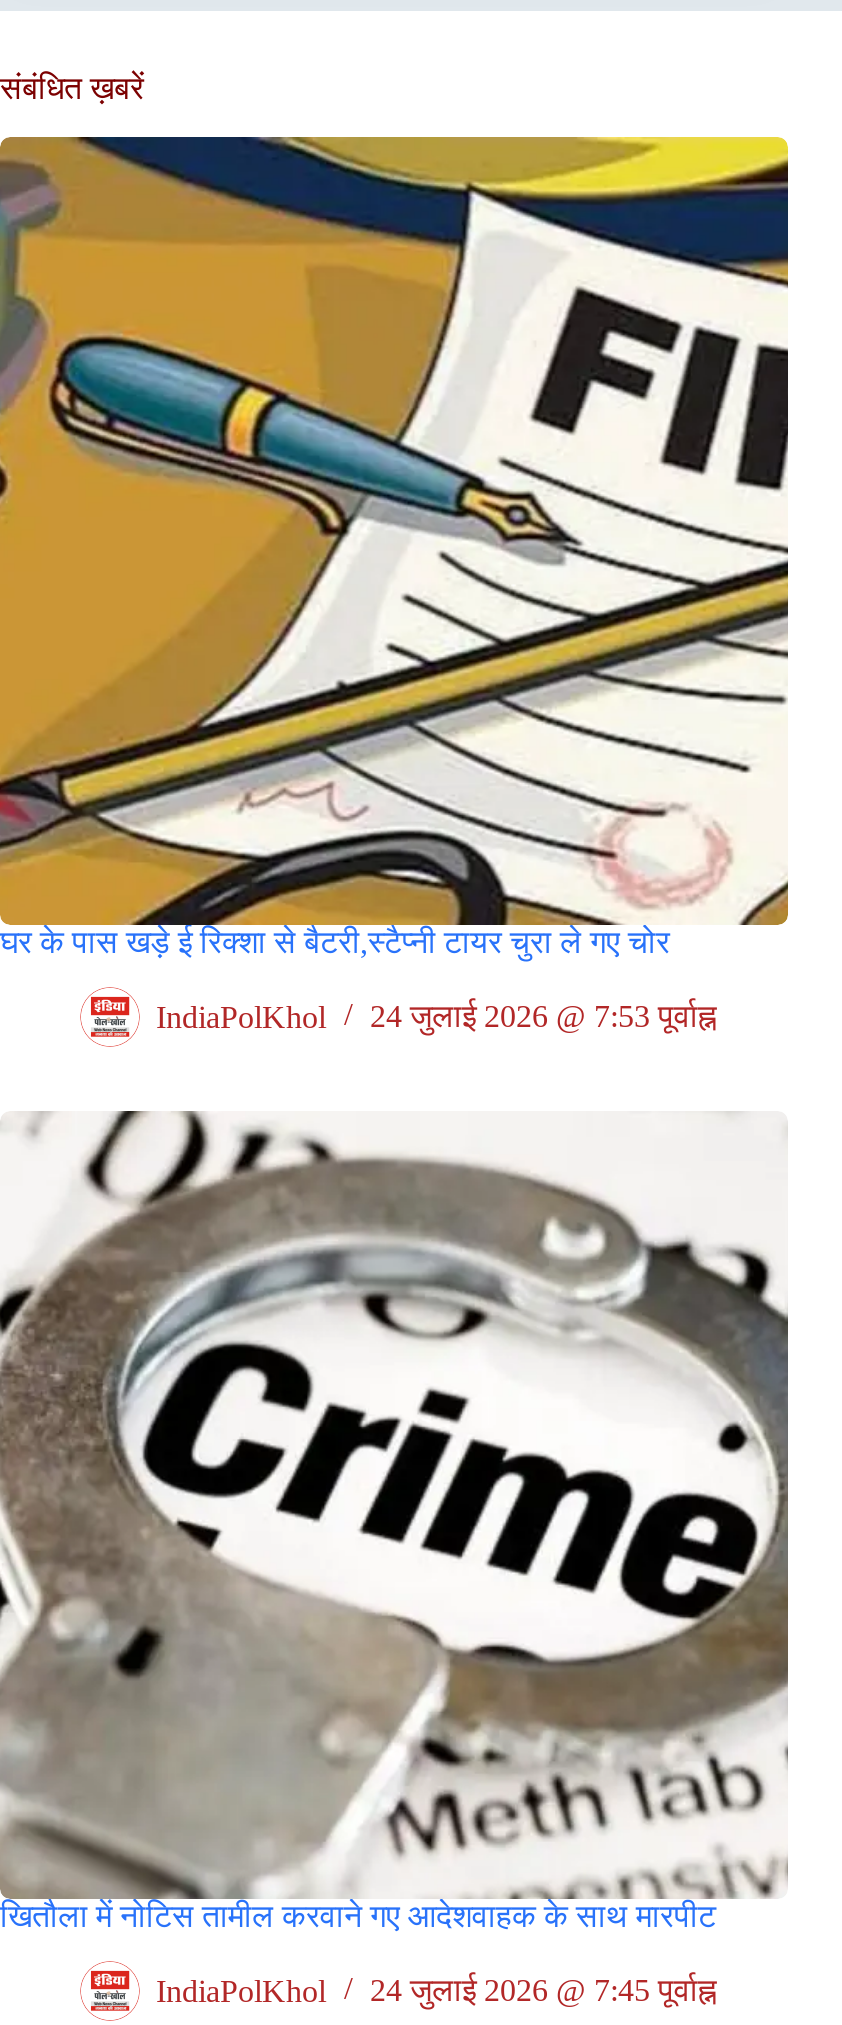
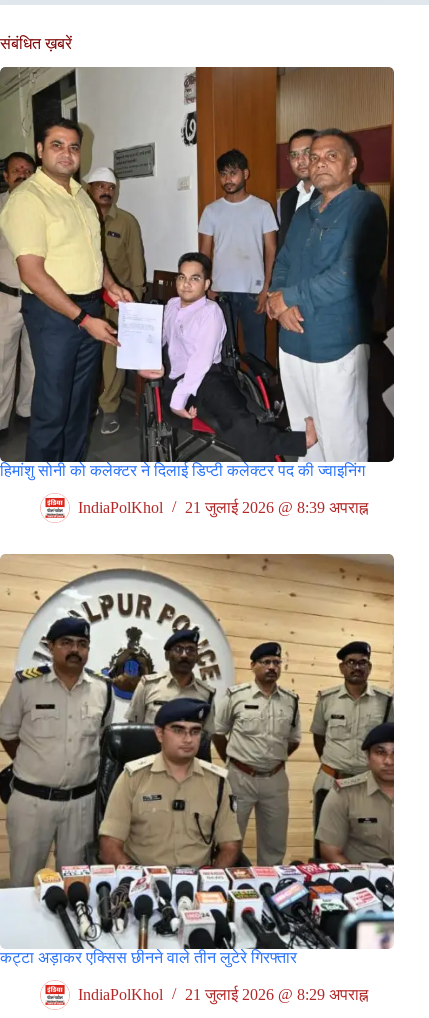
- [image]
- घर के पास खड़े ई रिक्शा से बैटरी,स्टैप्नी टायर चुरा ले गए चोर
+ [image]
+ हिमांशु सोनी को कलेक्टर ने दिलाई डिप्टी कलेक्टर पद की ज्वाइनिंग

- IndiaPolKhol 24 जुलाई 2026 @ 7:53 पूर्वाह्न
+ IndiaPolKhol 21 जुलाई 2026 @ 8:39 अपराह्न

- [image]
- खितौला में नोटिस तामील करवाने गए आदेशवाहक के साथ मारपीट
+ [image]
+ कट्टा अड़ाकर एक्सिस छीनने वाले तीन लुटेरे गिरफ्तार

- IndiaPolKhol 24 जुलाई 2026 @ 7:45 पूर्वाह्न
+ IndiaPolKhol 21 जुलाई 2026 @ 8:29 अपराह्न
